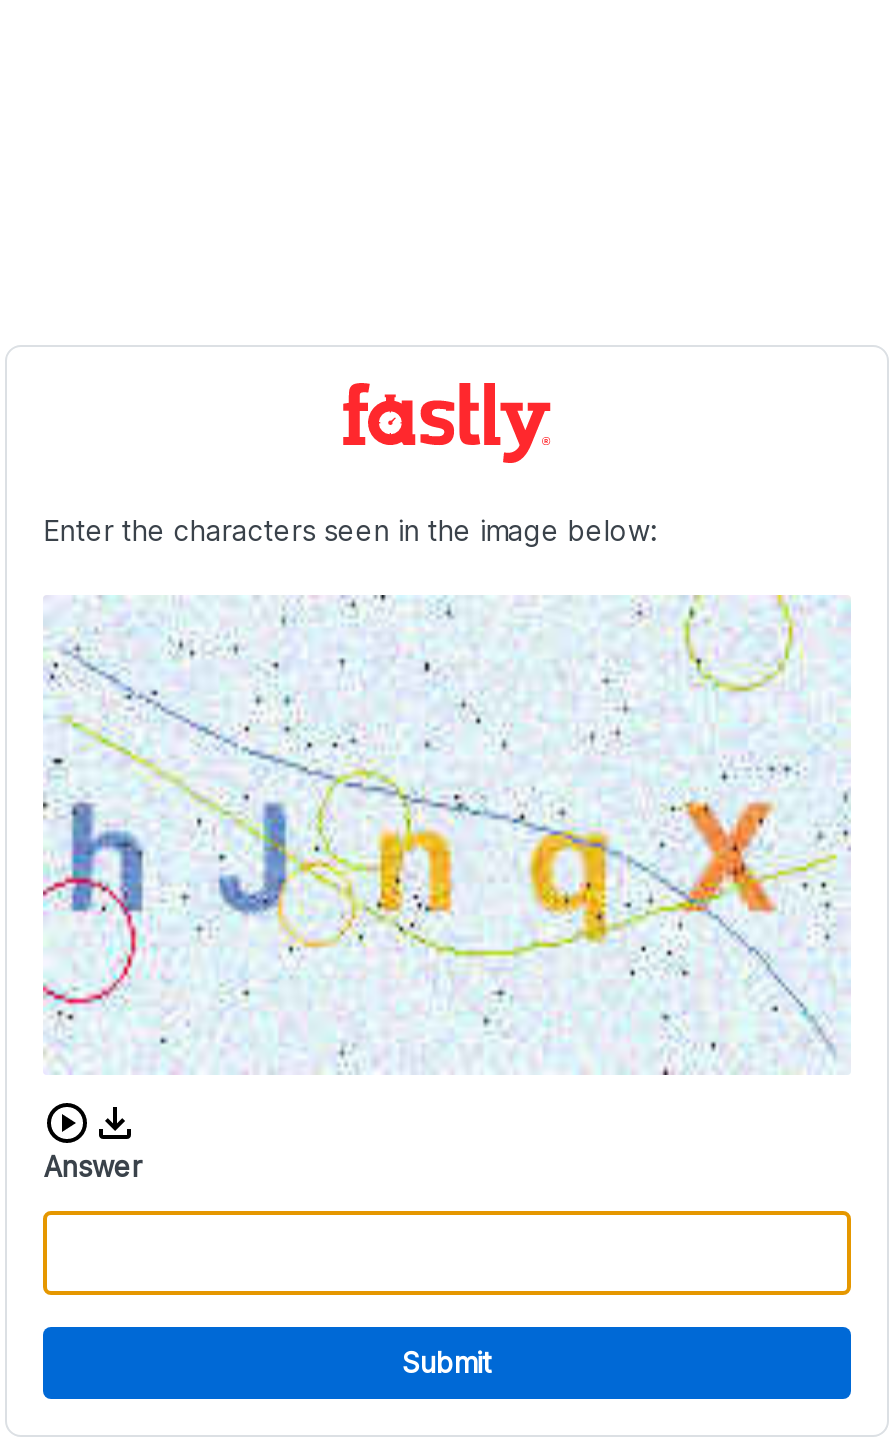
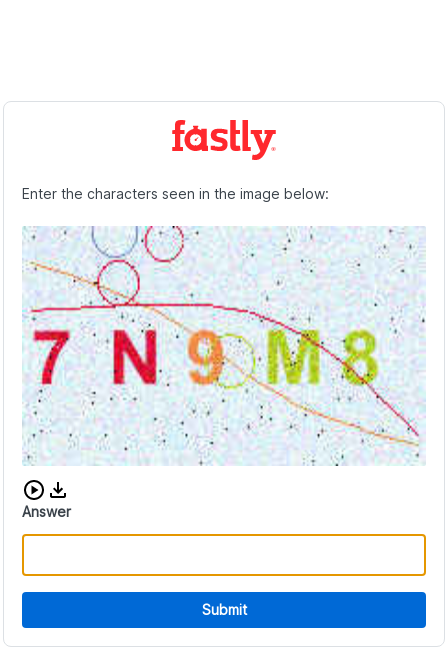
- [image]
+ [image]
